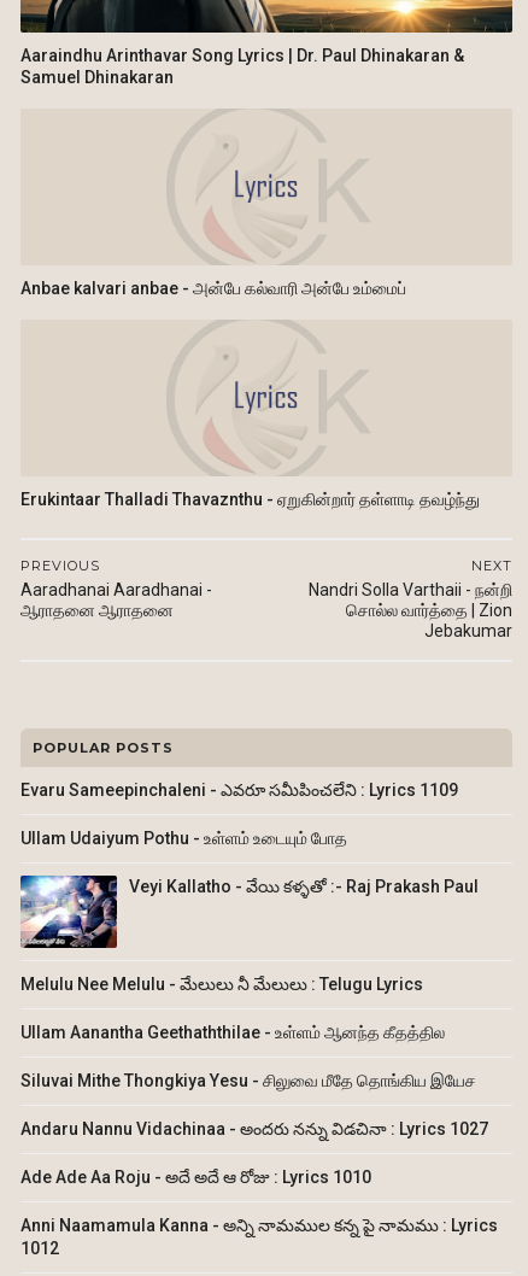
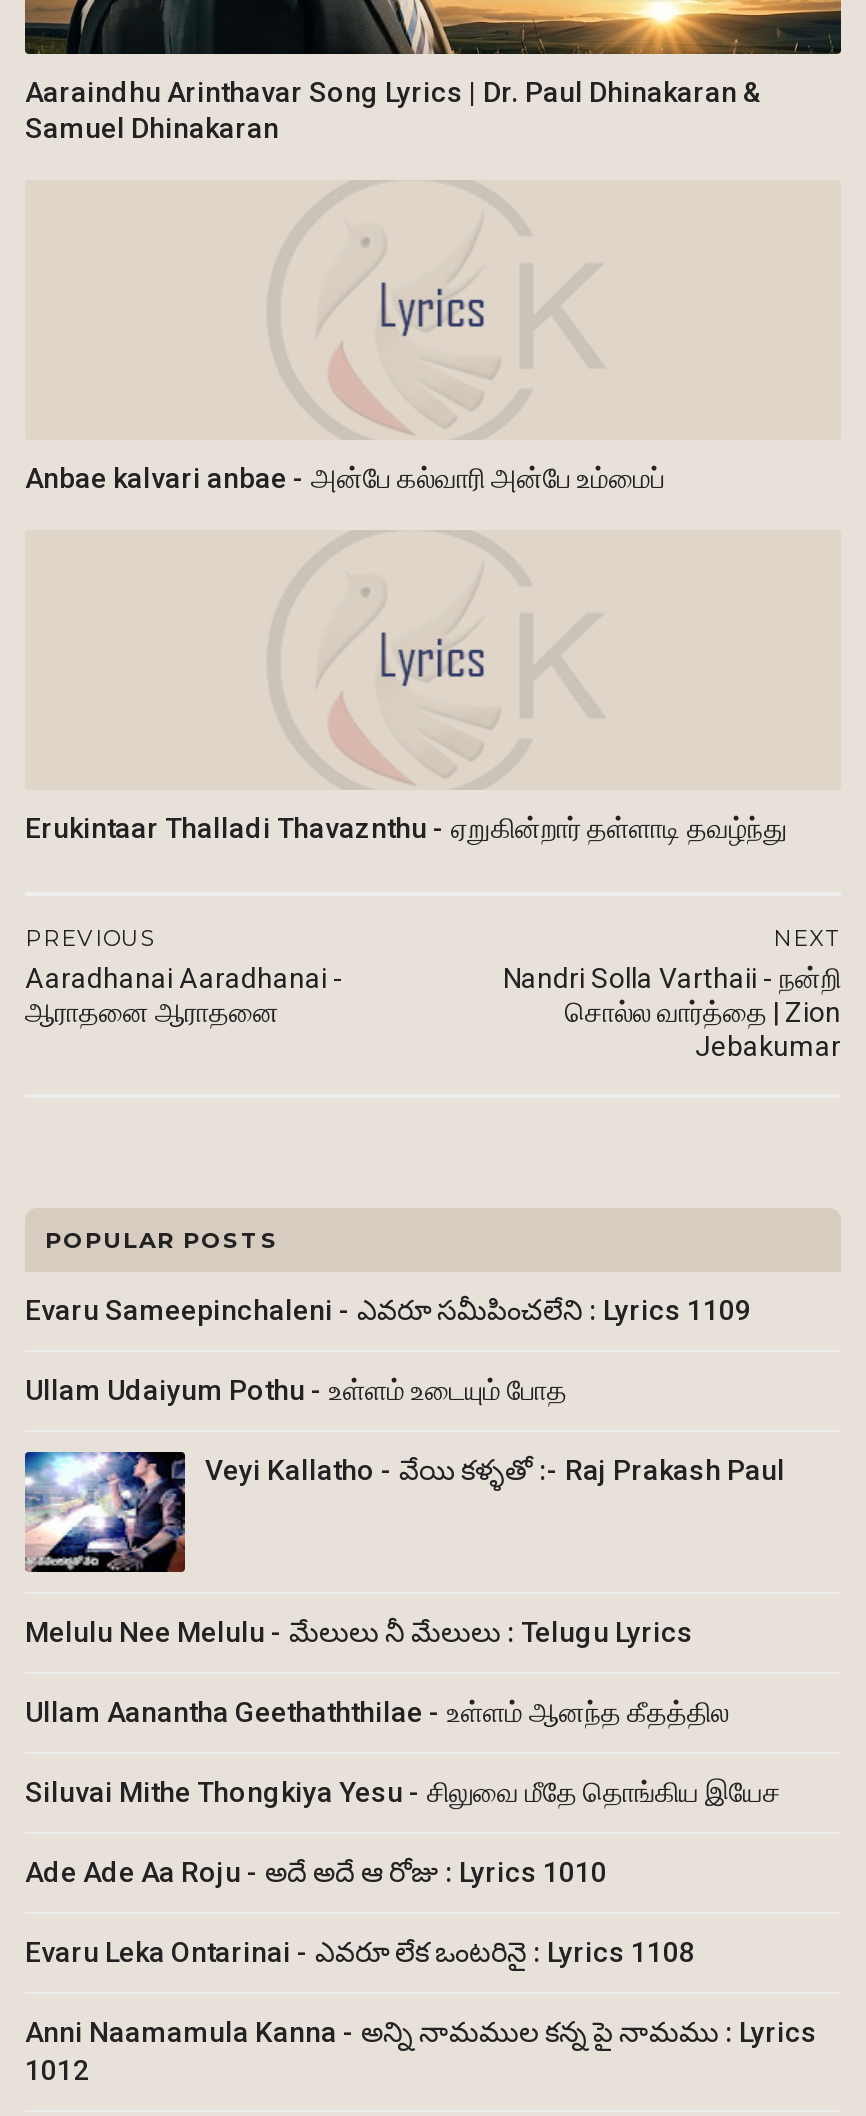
- Andaru Nannu Vidachinaa - అందరు నన్ను విడచినా : Lyrics 1027

moved up: Ade Ade Aa Roju - అదే అదే ఆ రోజు : Lyrics 1010

+ Evaru Leka Ontarinai - ఎవరూ లేక ఒంటరినై : Lyrics 1108
